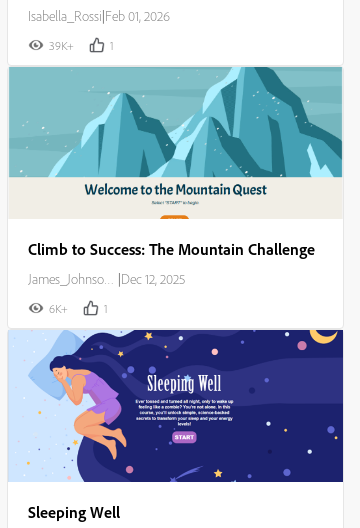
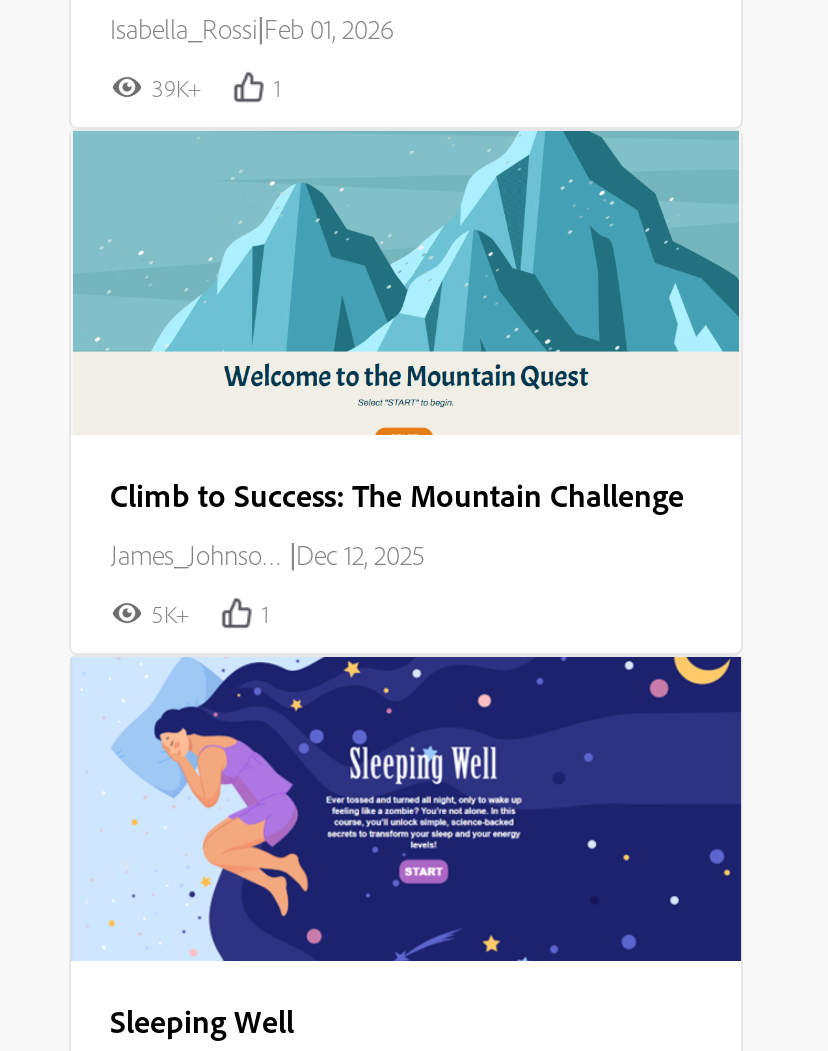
- 6K+
+ 5K+
